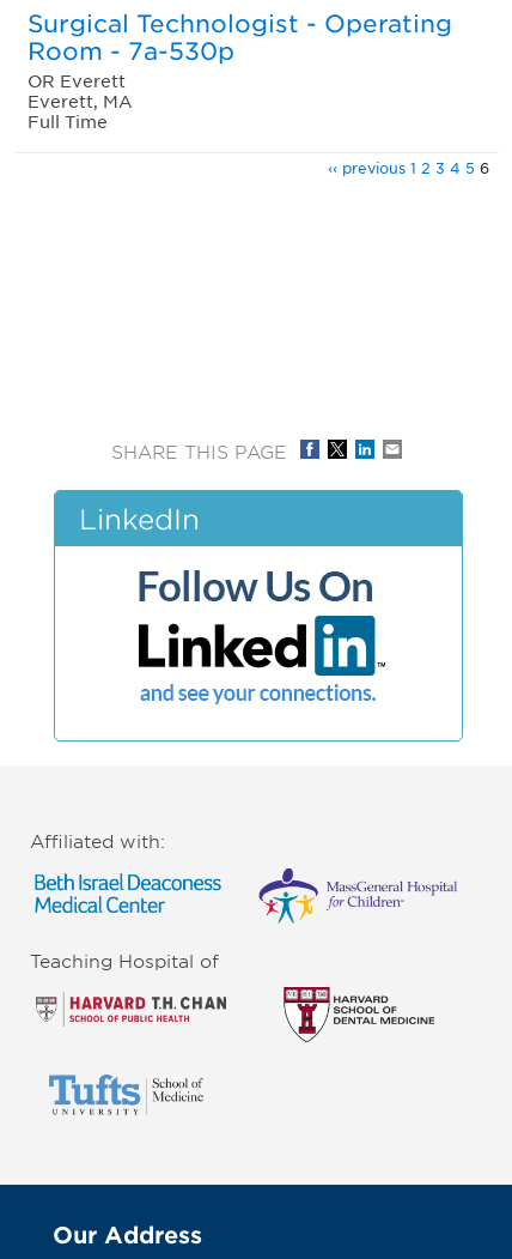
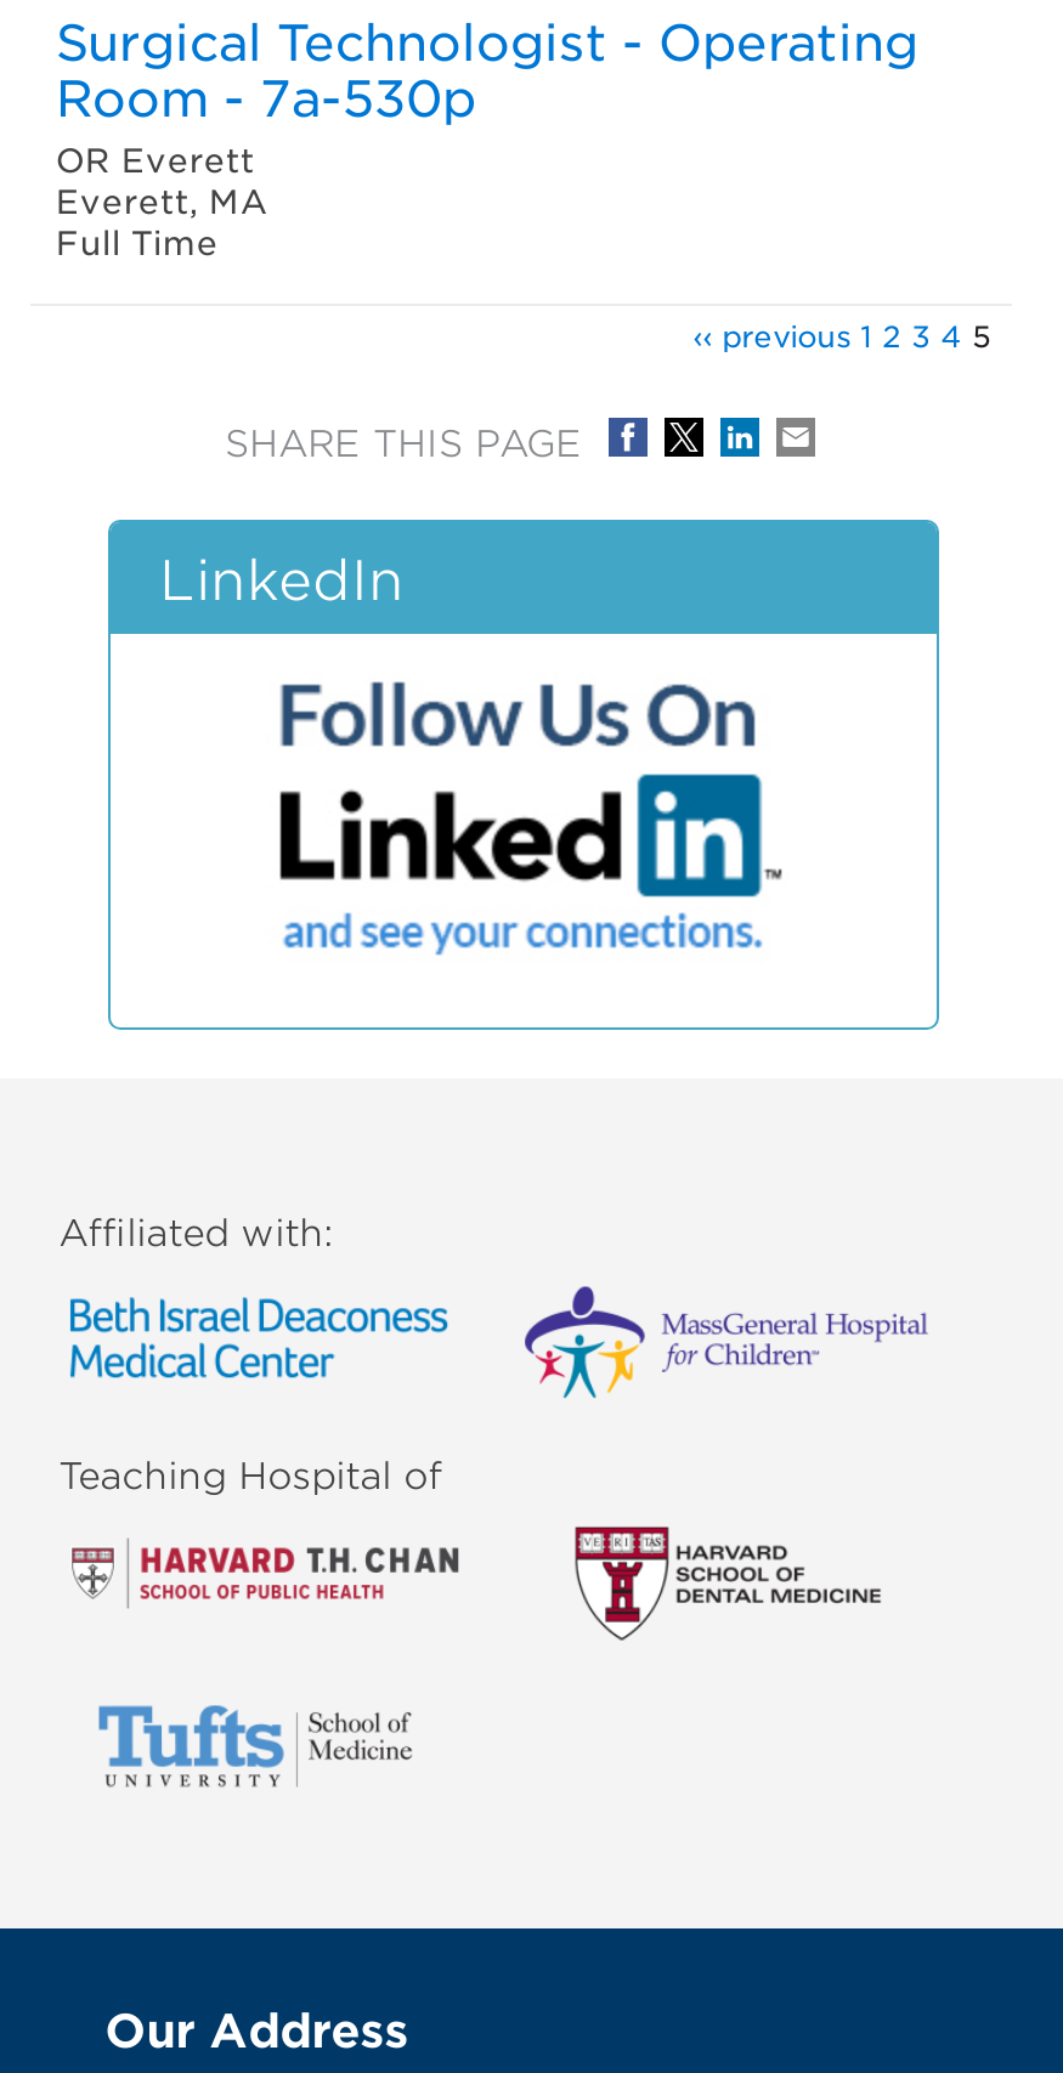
- ‹‹ previous 1 2 3 4 5 6
+ ‹‹ previous 1 2 3 4 5
